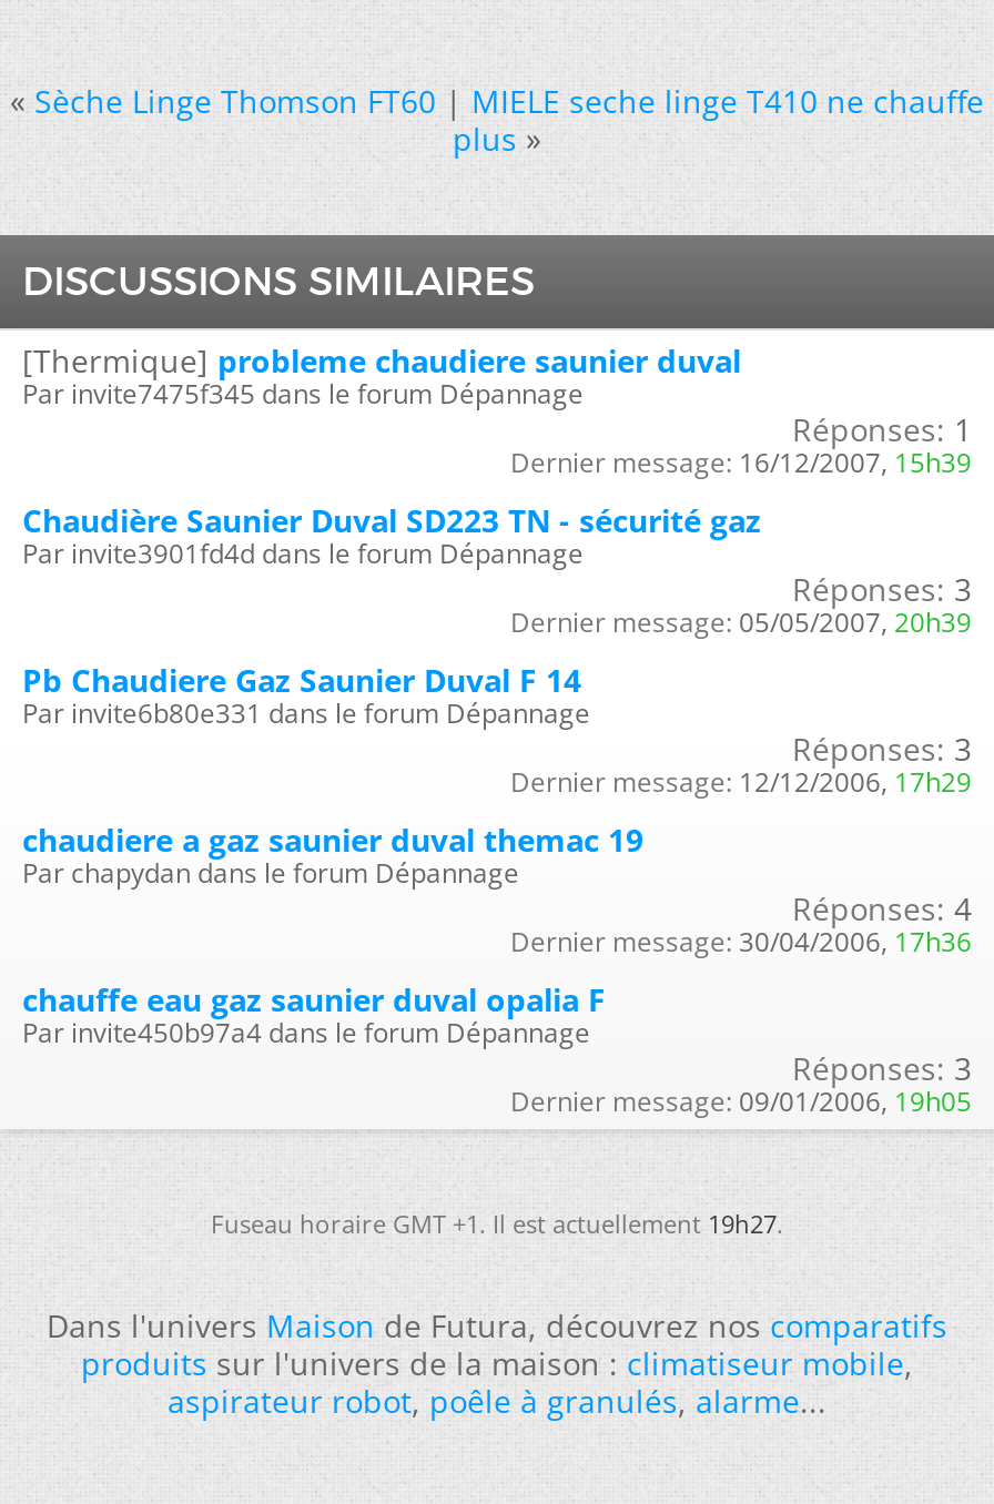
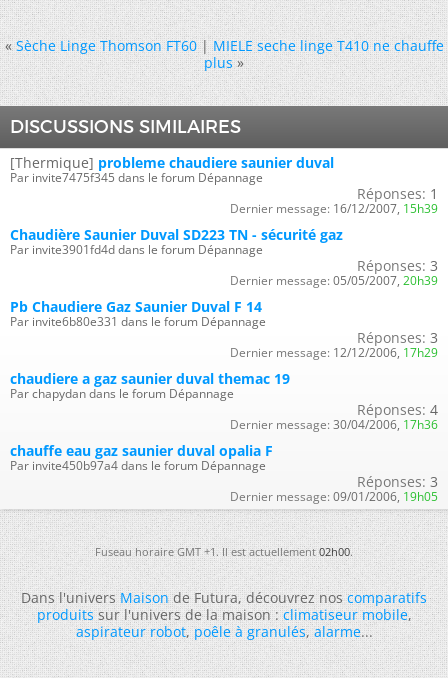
- Fuseau horaire GMT +1. Il est actuellement 19h27.
+ Fuseau horaire GMT +1. Il est actuellement 02h00.
